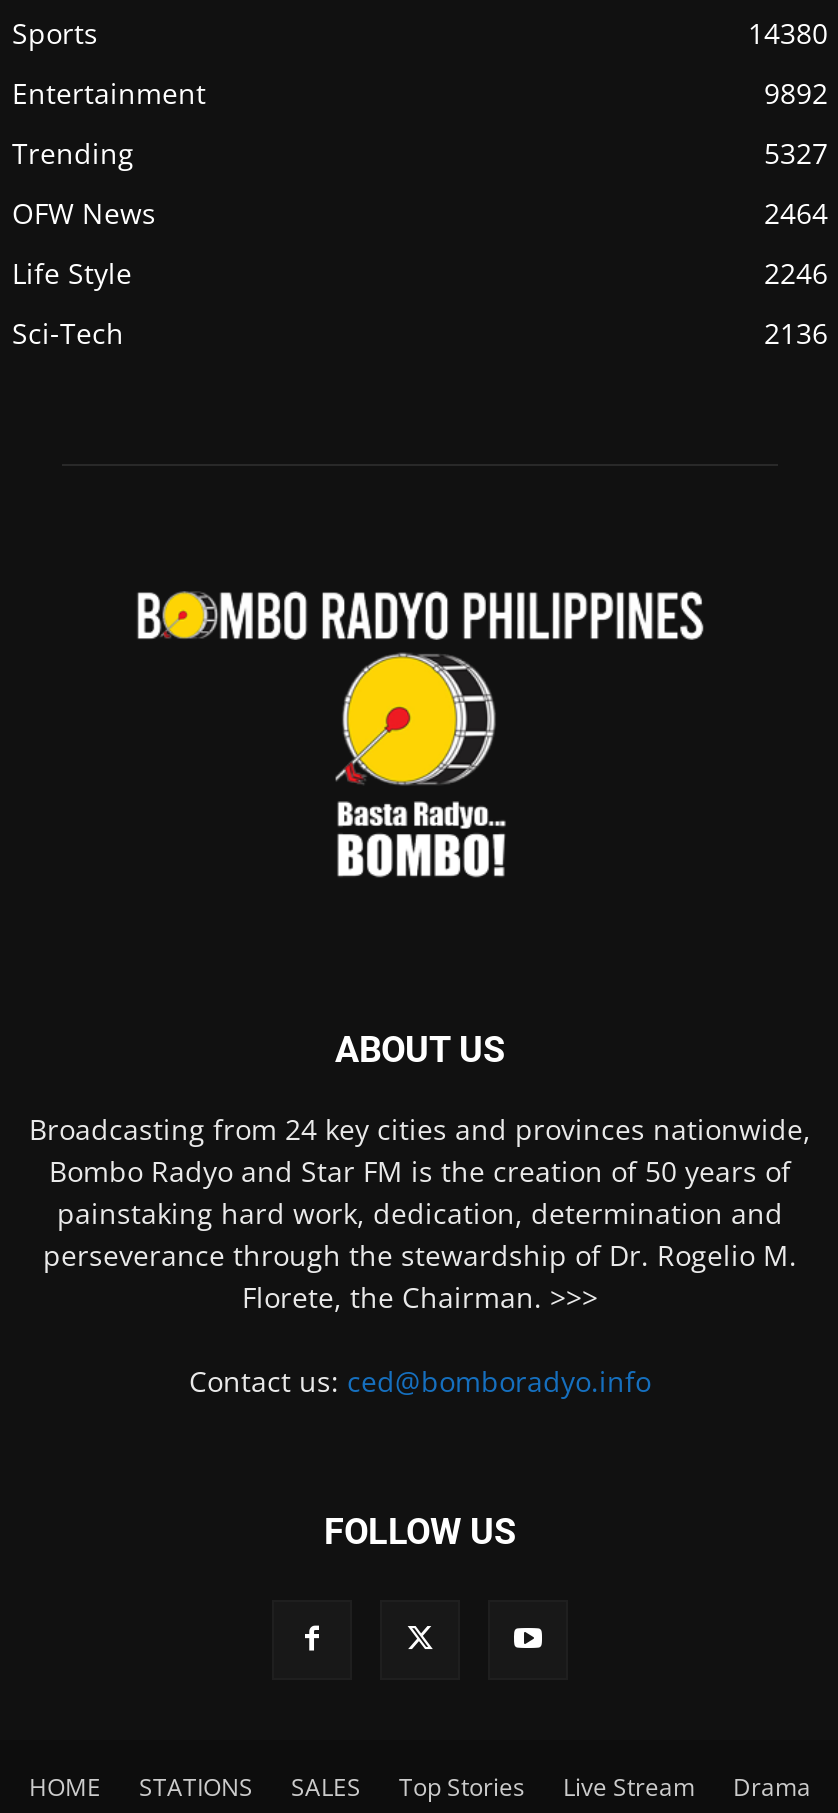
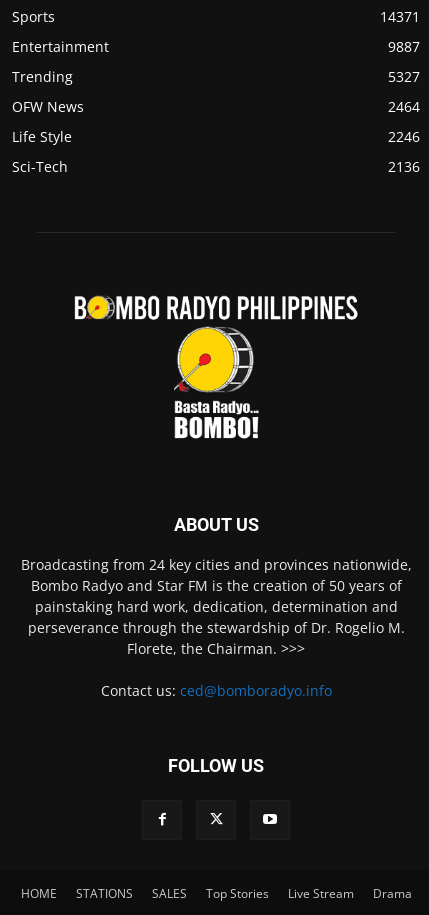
- 14380
+ 14371

- 9892
+ 9887
